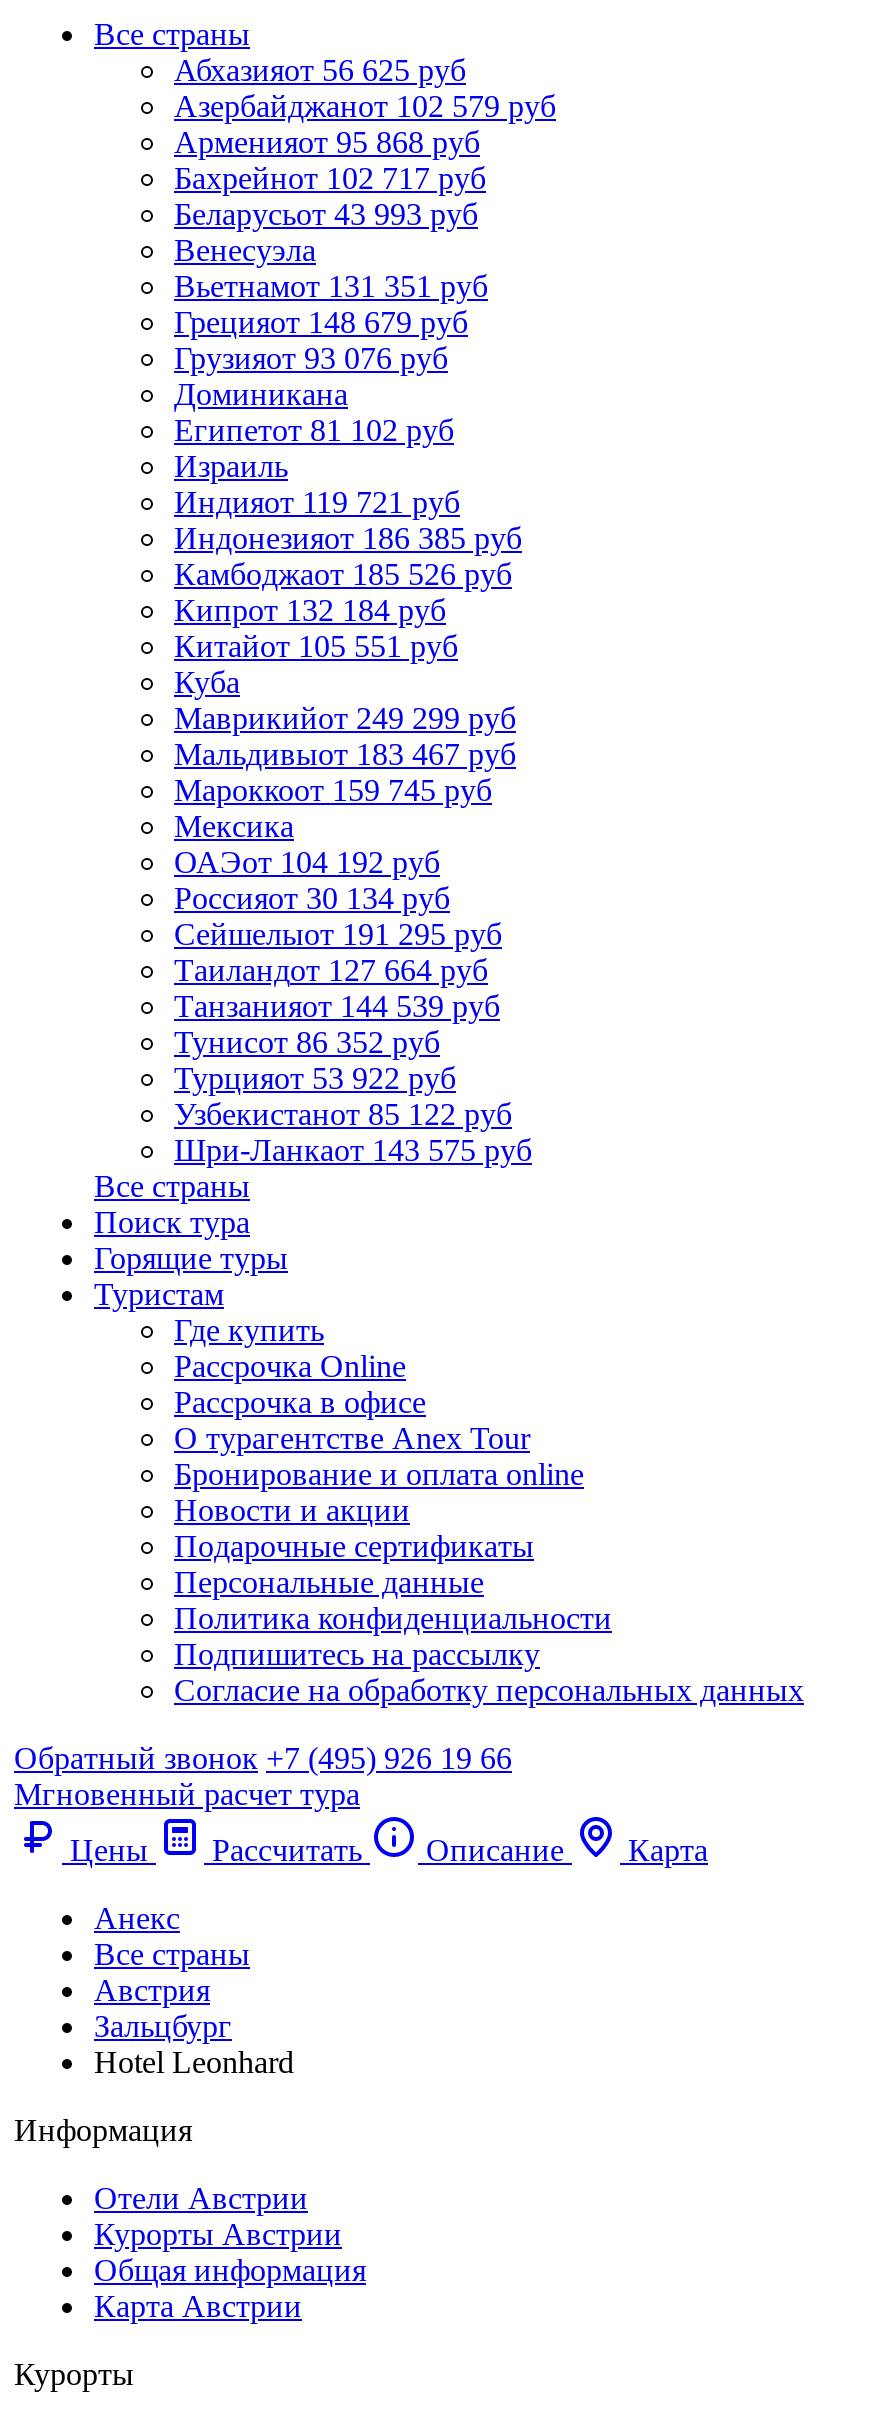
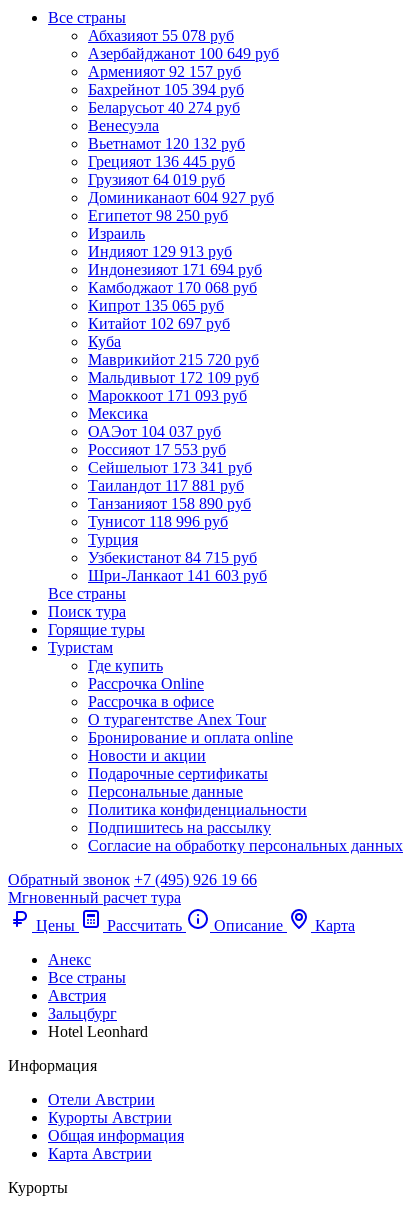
- Абхазияот 56 625 руб
+ Абхазияот 55 078 руб

- Азербайджанот 102 579 руб
+ Азербайджанот 100 649 руб

- Арменияот 95 868 руб
+ Арменияот 92 157 руб

- Бахрейнот 102 717 руб
+ Бахрейнот 105 394 руб

- Беларусьот 43 993 руб
+ Беларусьот 40 274 руб

- Вьетнамот 131 351 руб
- Грецияот 148 679 руб
- Грузияот 93 076 руб
- Доминикана
- Египетот 81 102 руб
+ Вьетнамот 120 132 руб
+ Грецияот 136 445 руб
+ Грузияот 64 019 руб
+ Доминиканаот 604 927 руб
+ Египетот 98 250 руб

- Индияот 119 721 руб
+ Индияот 129 913 руб

- Индонезияот 186 385 руб
+ Индонезияот 171 694 руб

- Камбоджаот 185 526 руб
+ Камбоджаот 170 068 руб

- Кипрот 132 184 руб
+ Кипрот 135 065 руб

- Китайот 105 551 руб
+ Китайот 102 697 руб

- Маврикийот 249 299 руб
+ Маврикийот 215 720 руб

- Мальдивыот 183 467 руб
+ Мальдивыот 172 109 руб

- Мароккоот 159 745 руб
+ Мароккоот 171 093 руб

- ОАЭот 104 192 руб
- Россияот 30 134 руб
- Сейшелыот 191 295 руб
- Таиландот 127 664 руб
- Танзанияот 144 539 руб
- Тунисот 86 352 руб
- Турцияот 53 922 руб
- Узбекистанот 85 122 руб
- Шри-Ланкаот 143 575 руб
+ ОАЭот 104 037 руб
+ Россияот 17 553 руб
+ Сейшелыот 173 341 руб
+ Таиландот 117 881 руб
+ Танзанияот 158 890 руб
+ Тунисот 118 996 руб
+ Турция
+ Узбекистанот 84 715 руб
+ Шри-Ланкаот 141 603 руб
